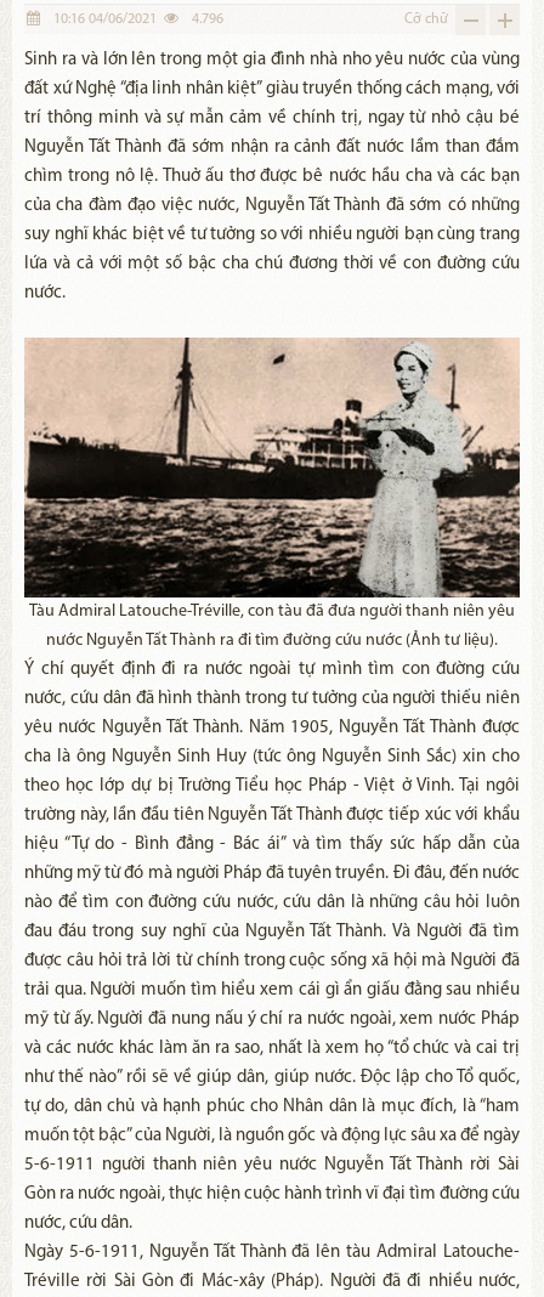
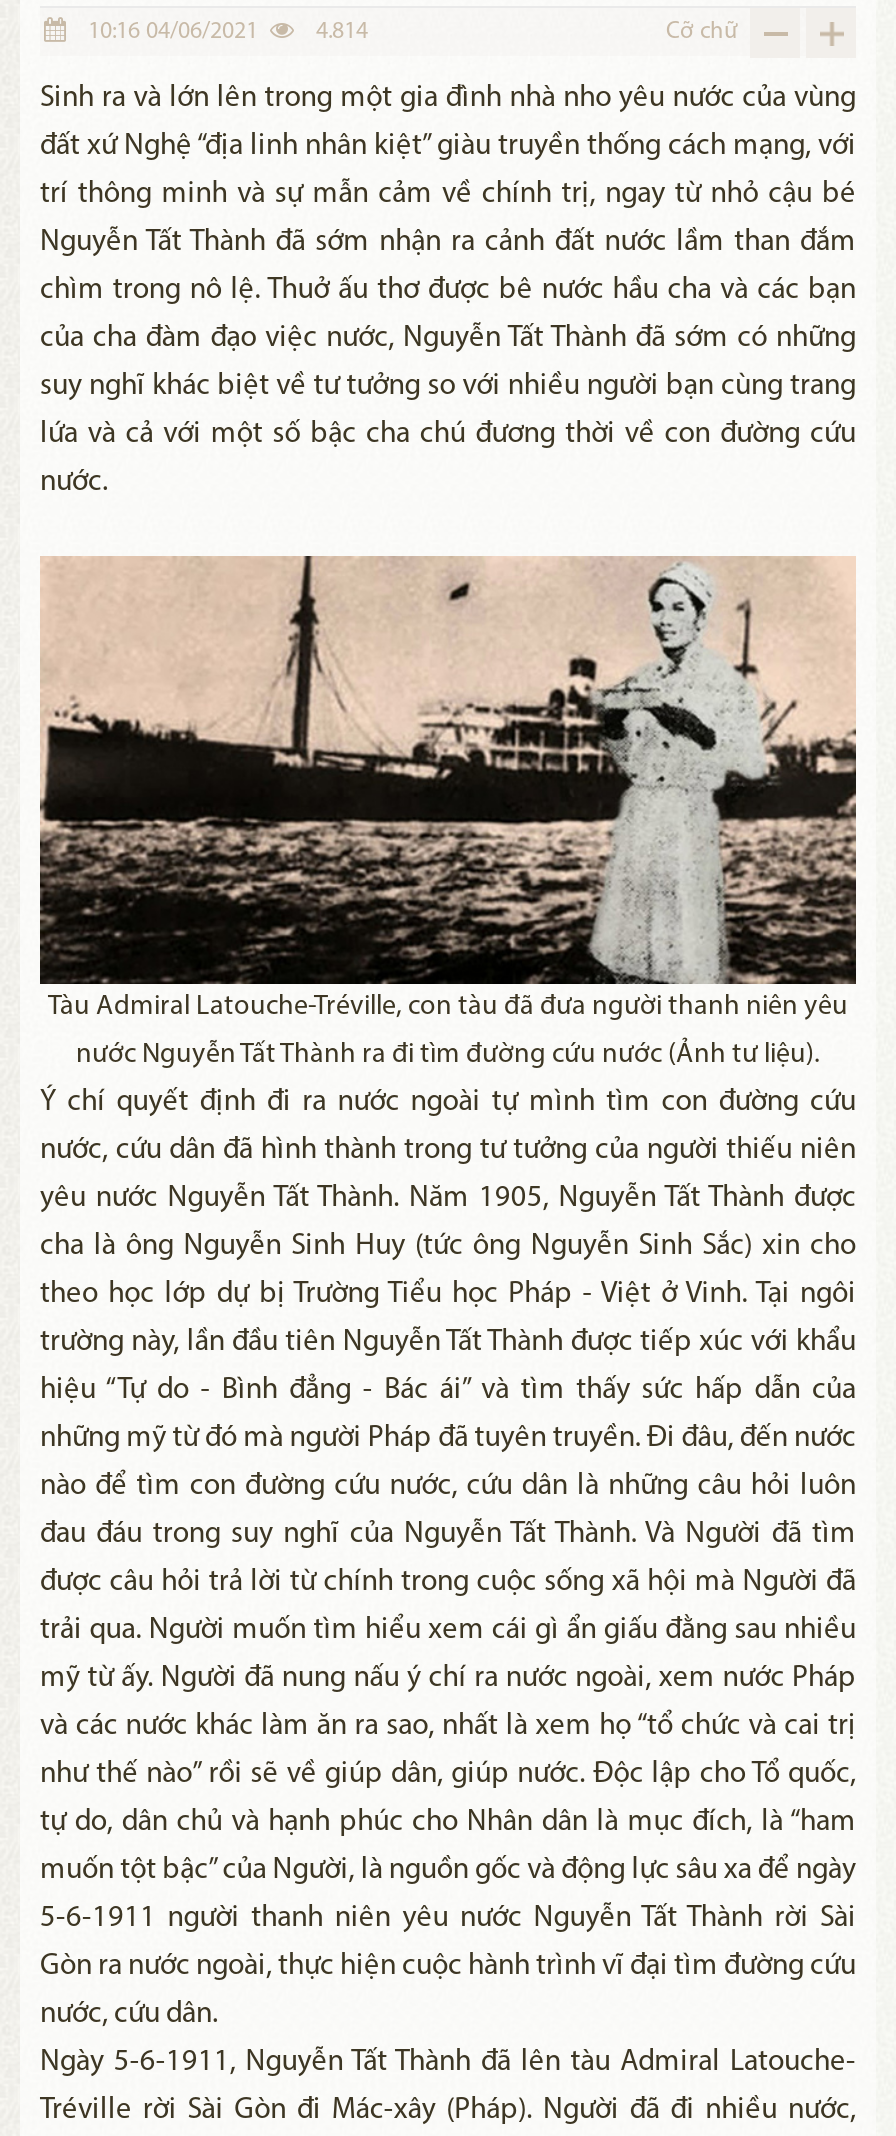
- 4.796
+ 4.814
